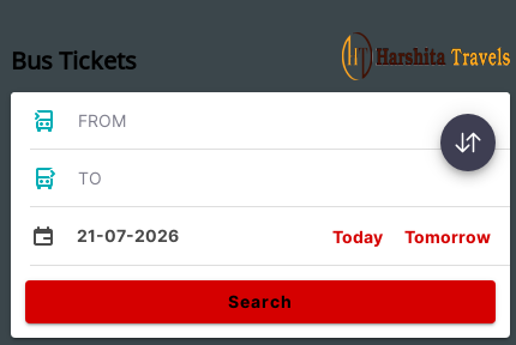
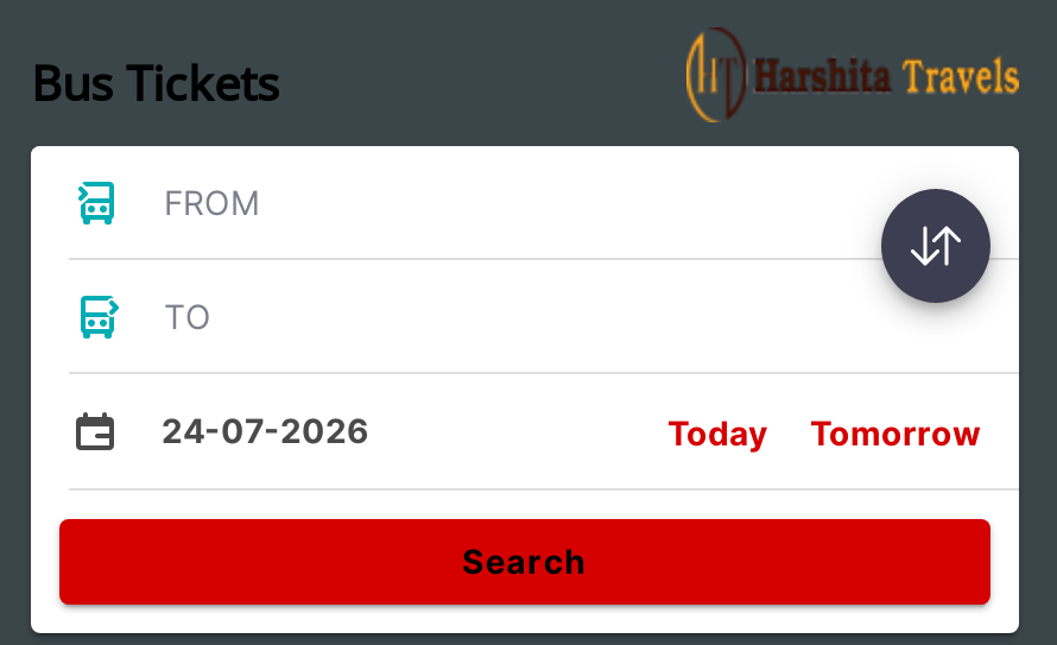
- 21-07-2026
+ 24-07-2026
